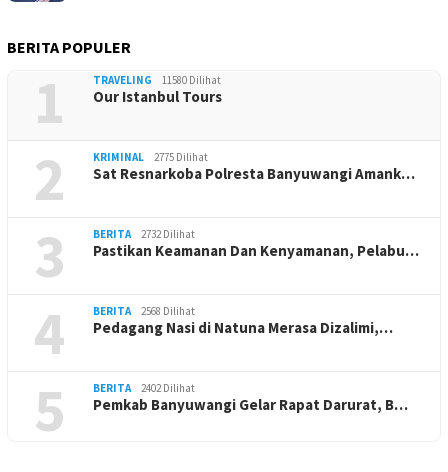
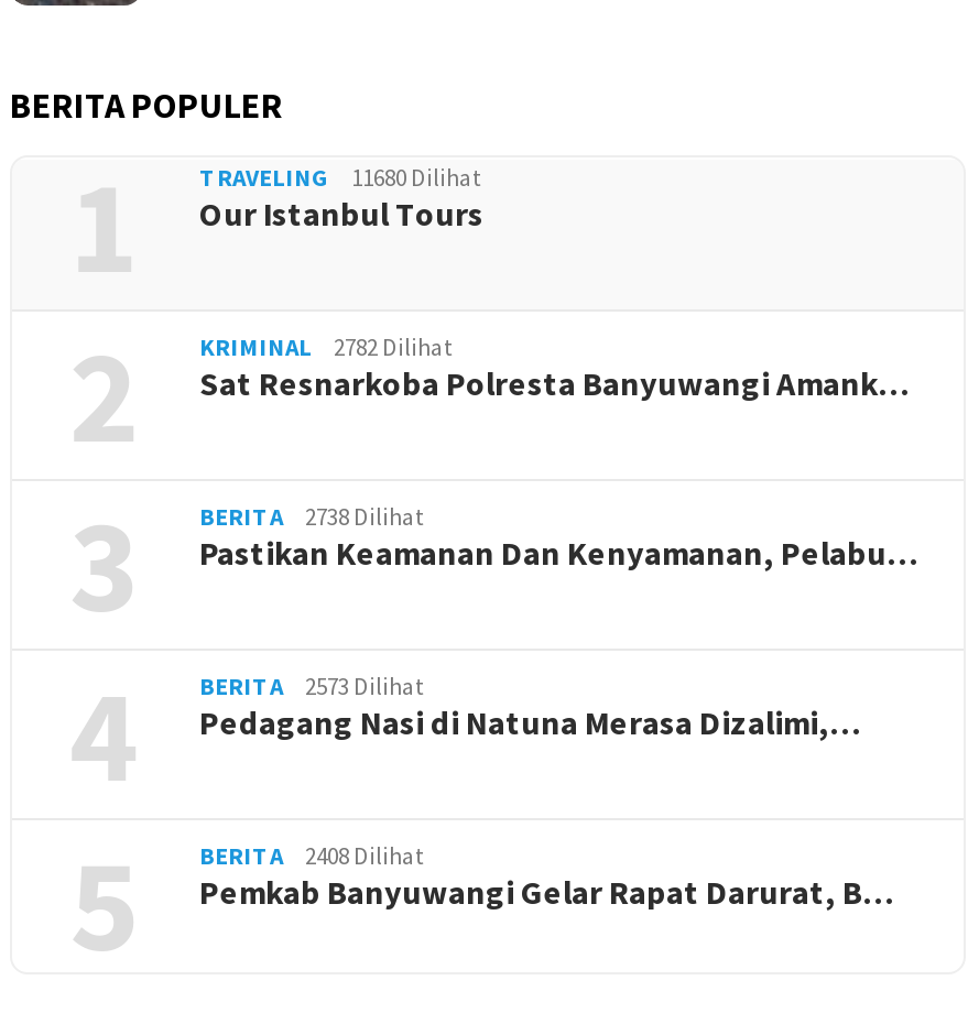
- TRAVELING 11580 Dilihat
+ TRAVELING 11680 Dilihat

- KRIMINAL 2775 Dilihat
+ KRIMINAL 2782 Dilihat

- BERITA 2732 Dilihat
+ BERITA 2738 Dilihat

- BERITA 2568 Dilihat
+ BERITA 2573 Dilihat

- BERITA 2402 Dilihat
+ BERITA 2408 Dilihat
